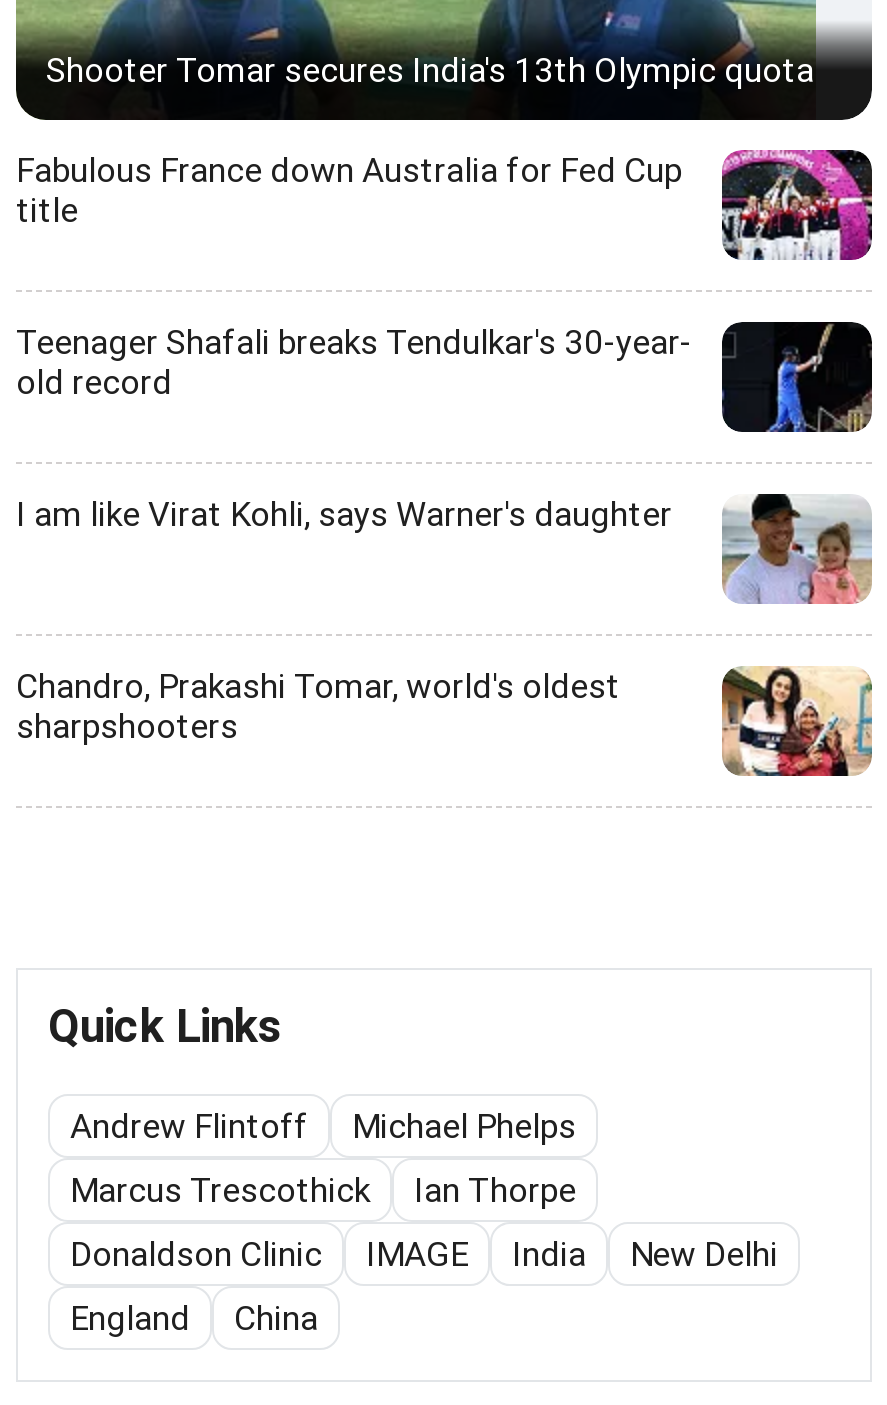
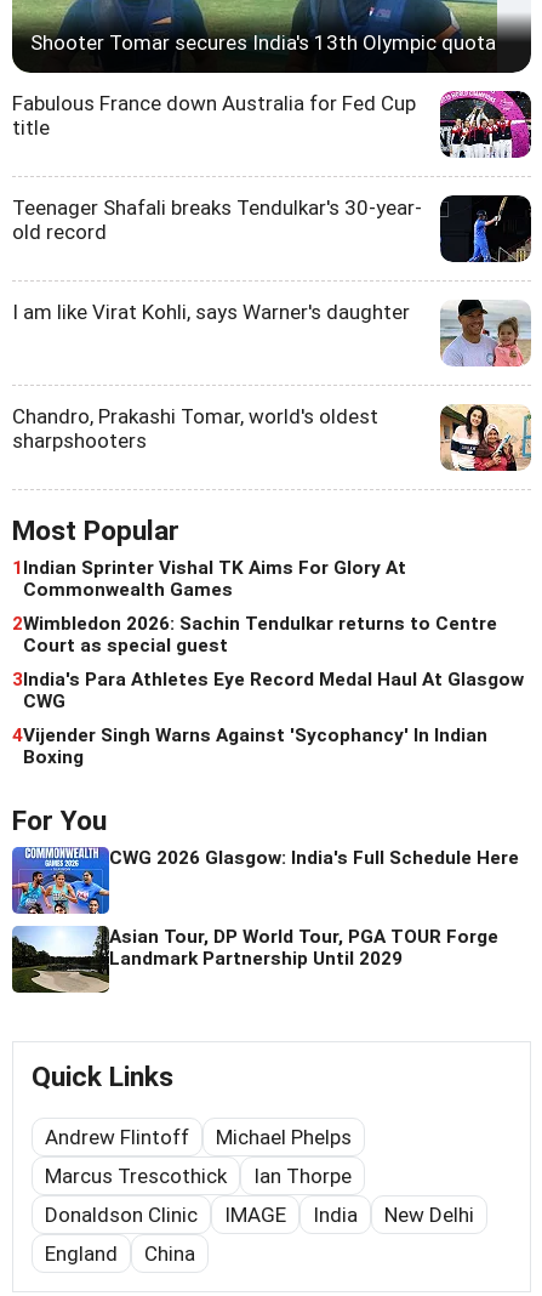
+ [image]
+ Most Popular
+ 1 Indian Sprinter Vishal TK Aims For Glory At
+ Commonwealth Games
+ 2Wimbledon 2026: Sachin Tendulkar returns to Centre
+ Court as special guest
+ 3India's Para Athletes Eye Record Medal Haul At Glasgow
+ CWG
+ 4Vijender Singh Warns Against 'Sycophancy' In Indian
+ Boxing
+ For You
+ CWG 2026 Glasgow: India's Full Schedule Here

+ [image]
+ Asian Tour, DP World Tour, PGA TOUR Forge
+ Landmark Partnership Until 2029
